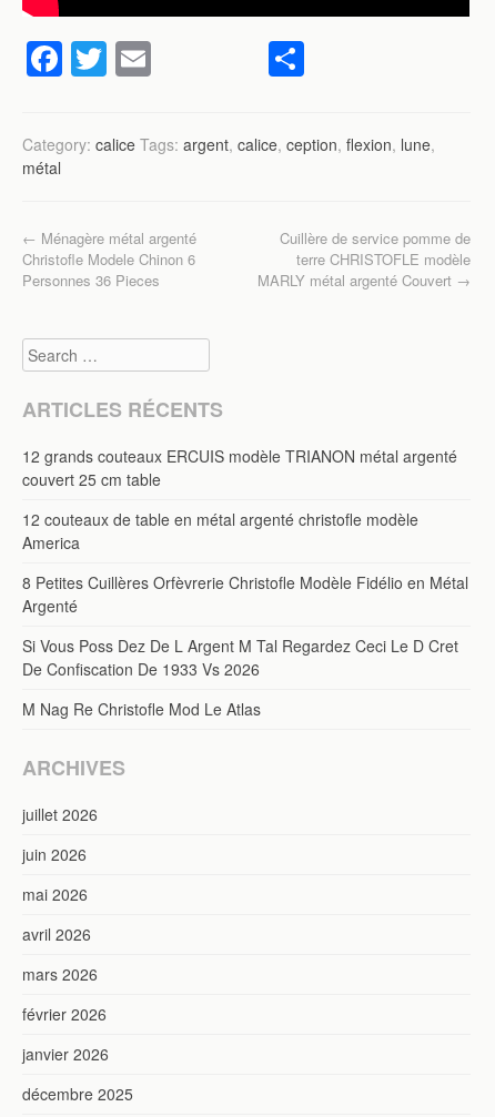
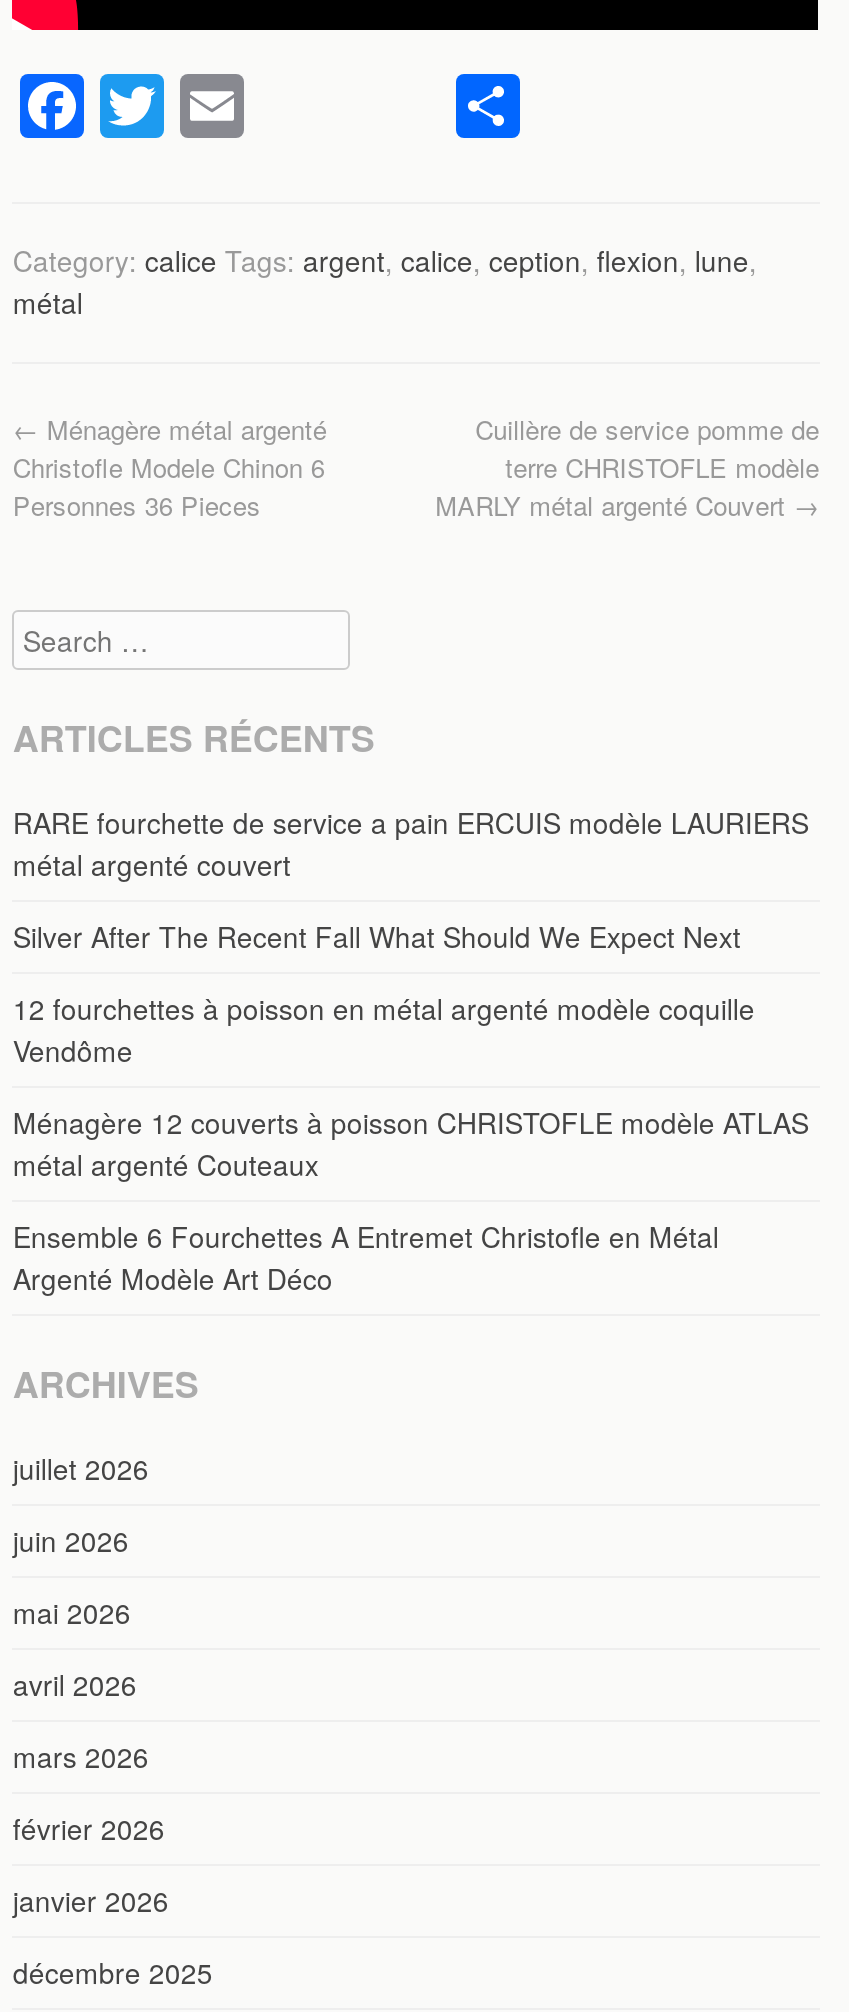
- 12 grands couteaux ERCUIS modèle TRIANON métal argenté
- couvert 25 cm table
+ RARE fourchette de service a pain ERCUIS modèle LAURIERS
+ métal argenté couvert

- 12 couteaux de table en métal argenté christofle modèle
- America
+ Silver After The Recent Fall What Should We Expect Next

- 8 Petites Cuillères Orfèvrerie Christofle Modèle Fidélio en Métal
- Argenté
+ 12 fourchettes à poisson en métal argenté modèle coquille
+ Vendôme

- Si Vous Poss Dez De L Argent M Tal Regardez Ceci Le D Cret
- De Confiscation De 1933 Vs 2026
+ Ménagère 12 couverts à poisson CHRISTOFLE modèle ATLAS
+ métal argenté Couteaux

- M Nag Re Christofle Mod Le Atlas
+ Ensemble 6 Fourchettes A Entremet Christofle en Métal
+ Argenté Modèle Art Déco
